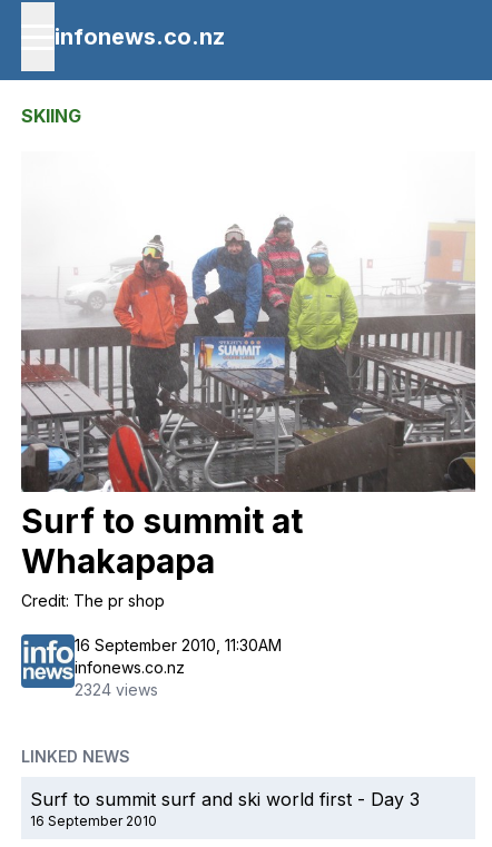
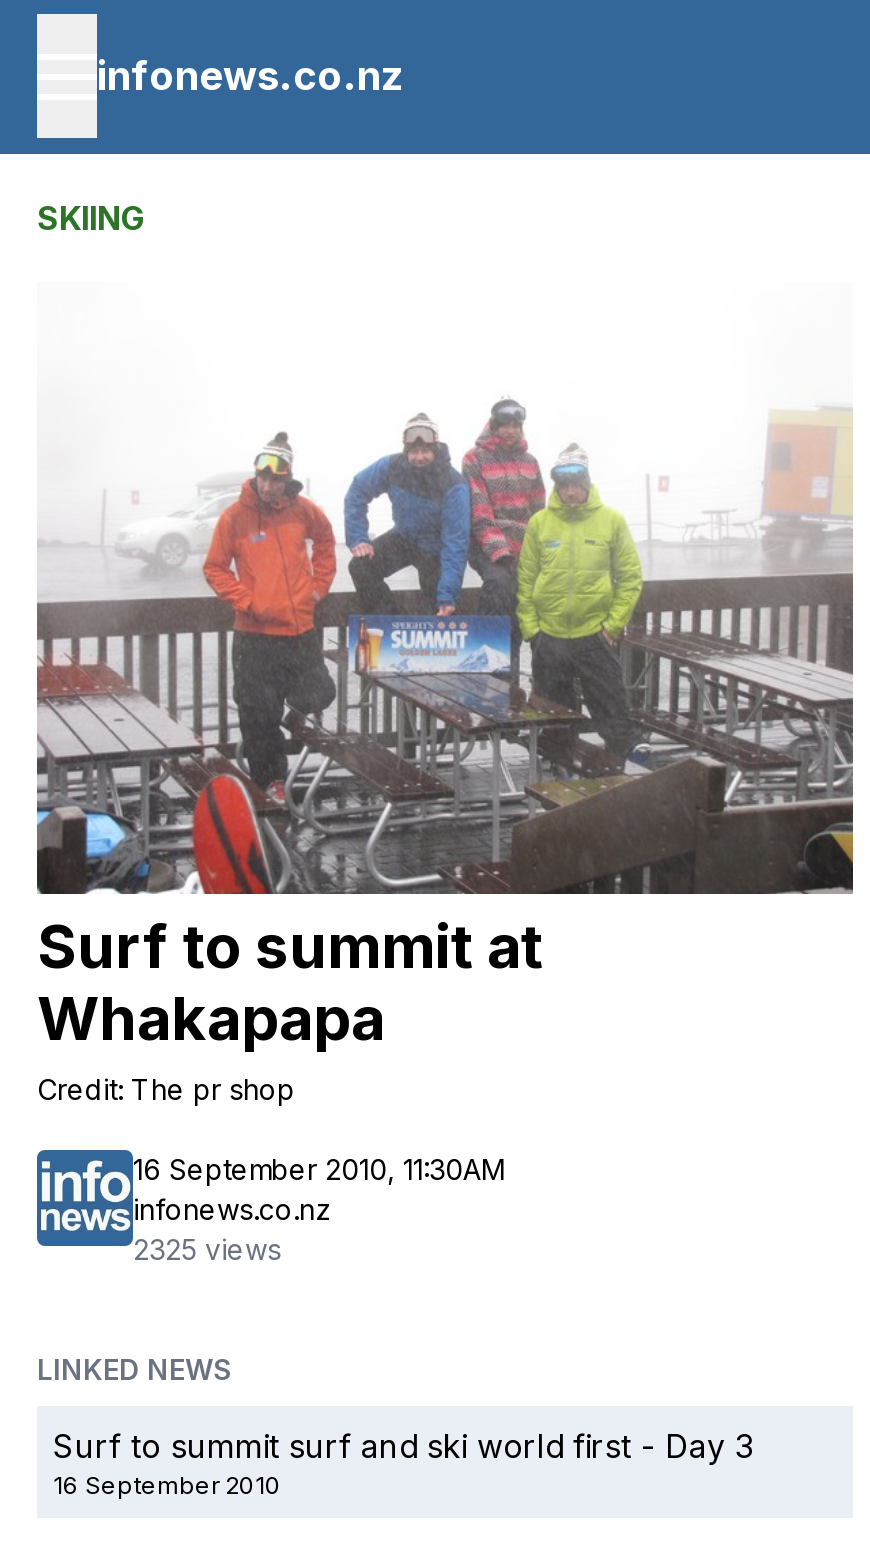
- 2324 views
+ 2325 views
